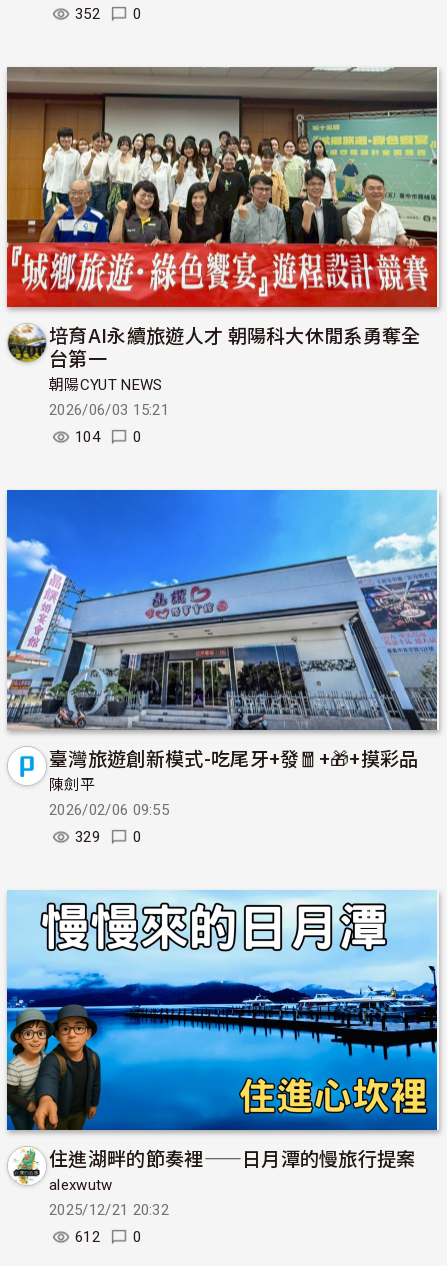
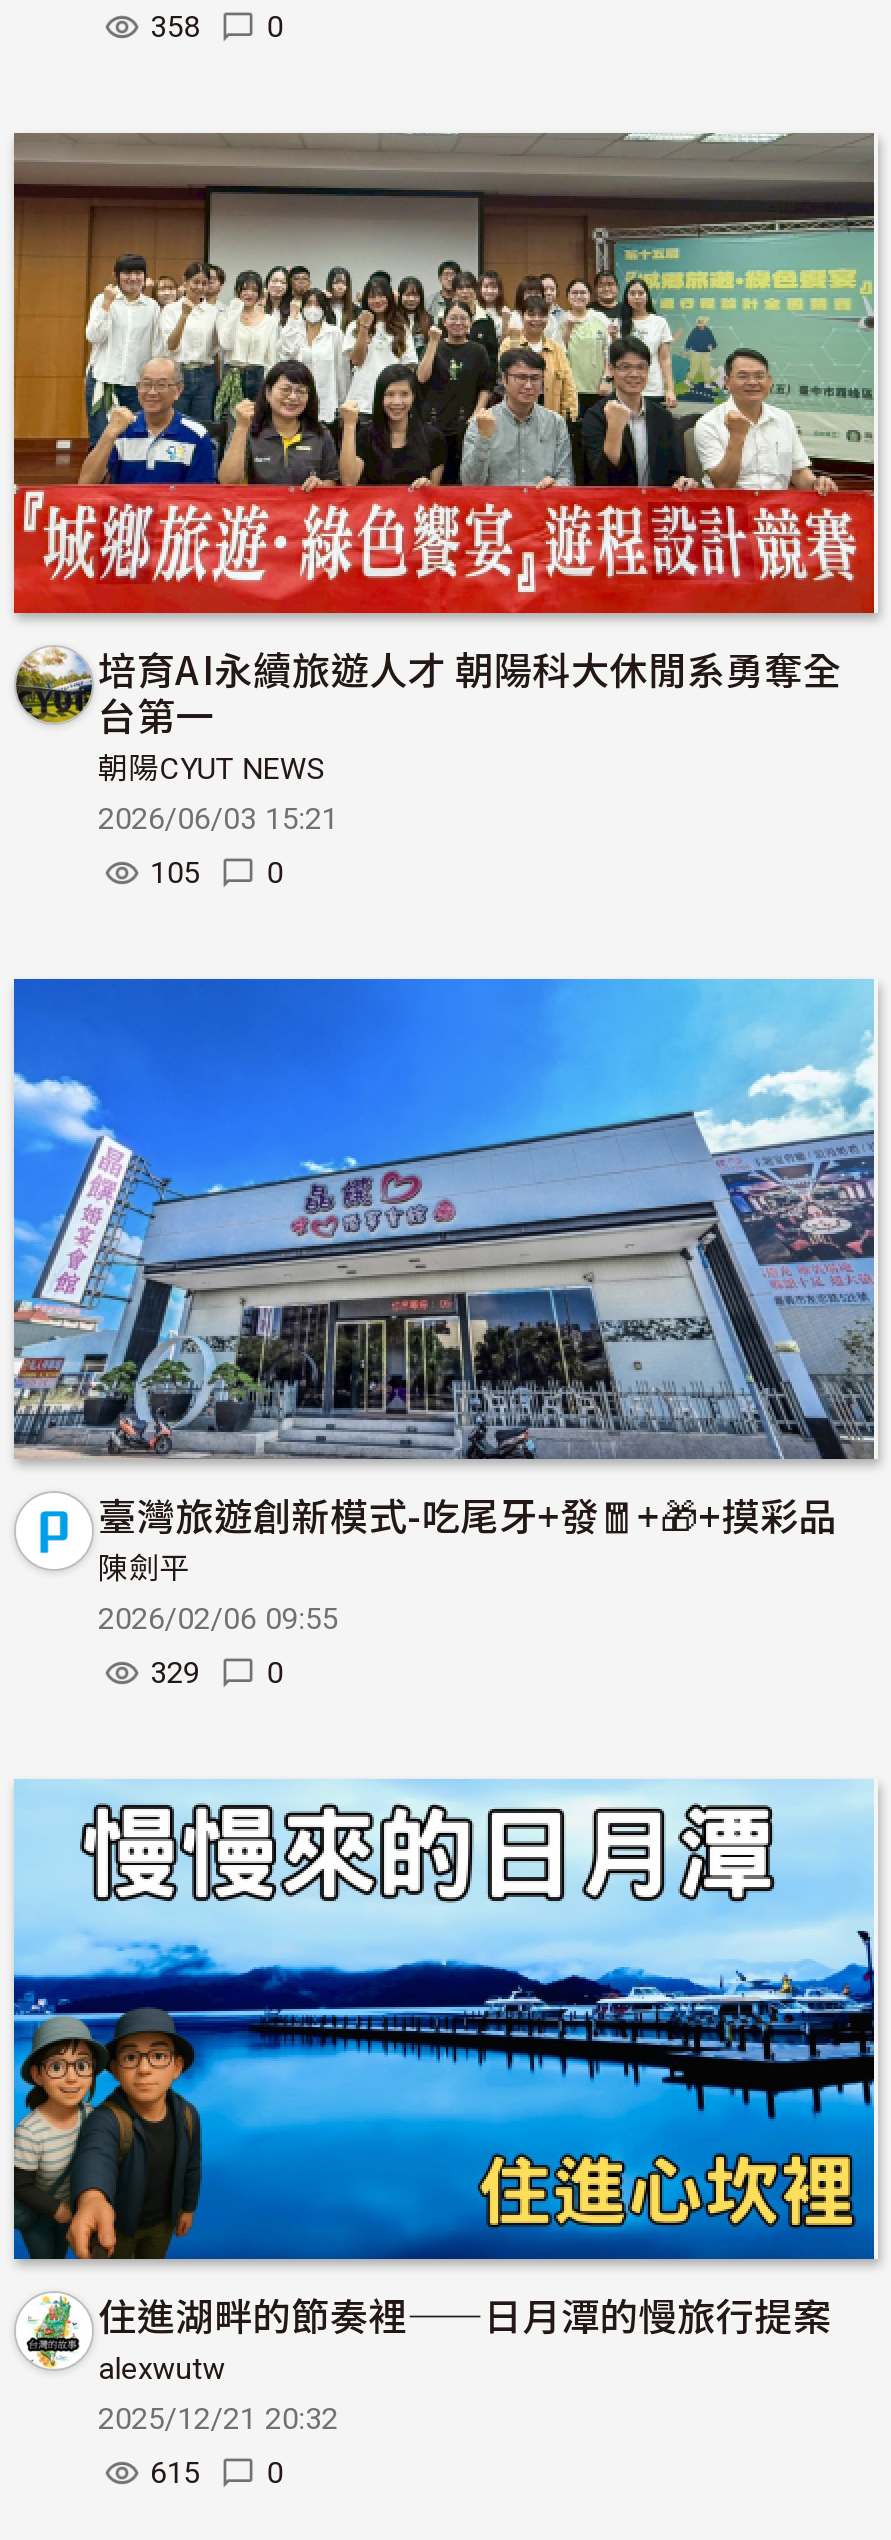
- 352 0
+ 358 0

- 104 0
+ 105 0

- 612 0
+ 615 0
